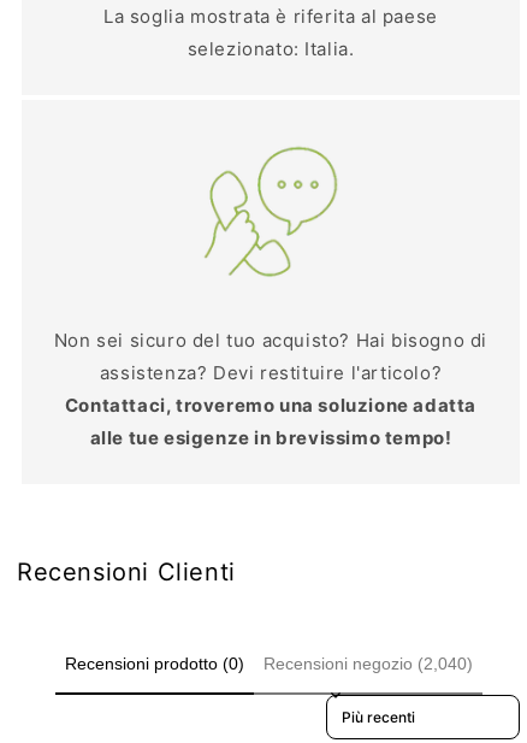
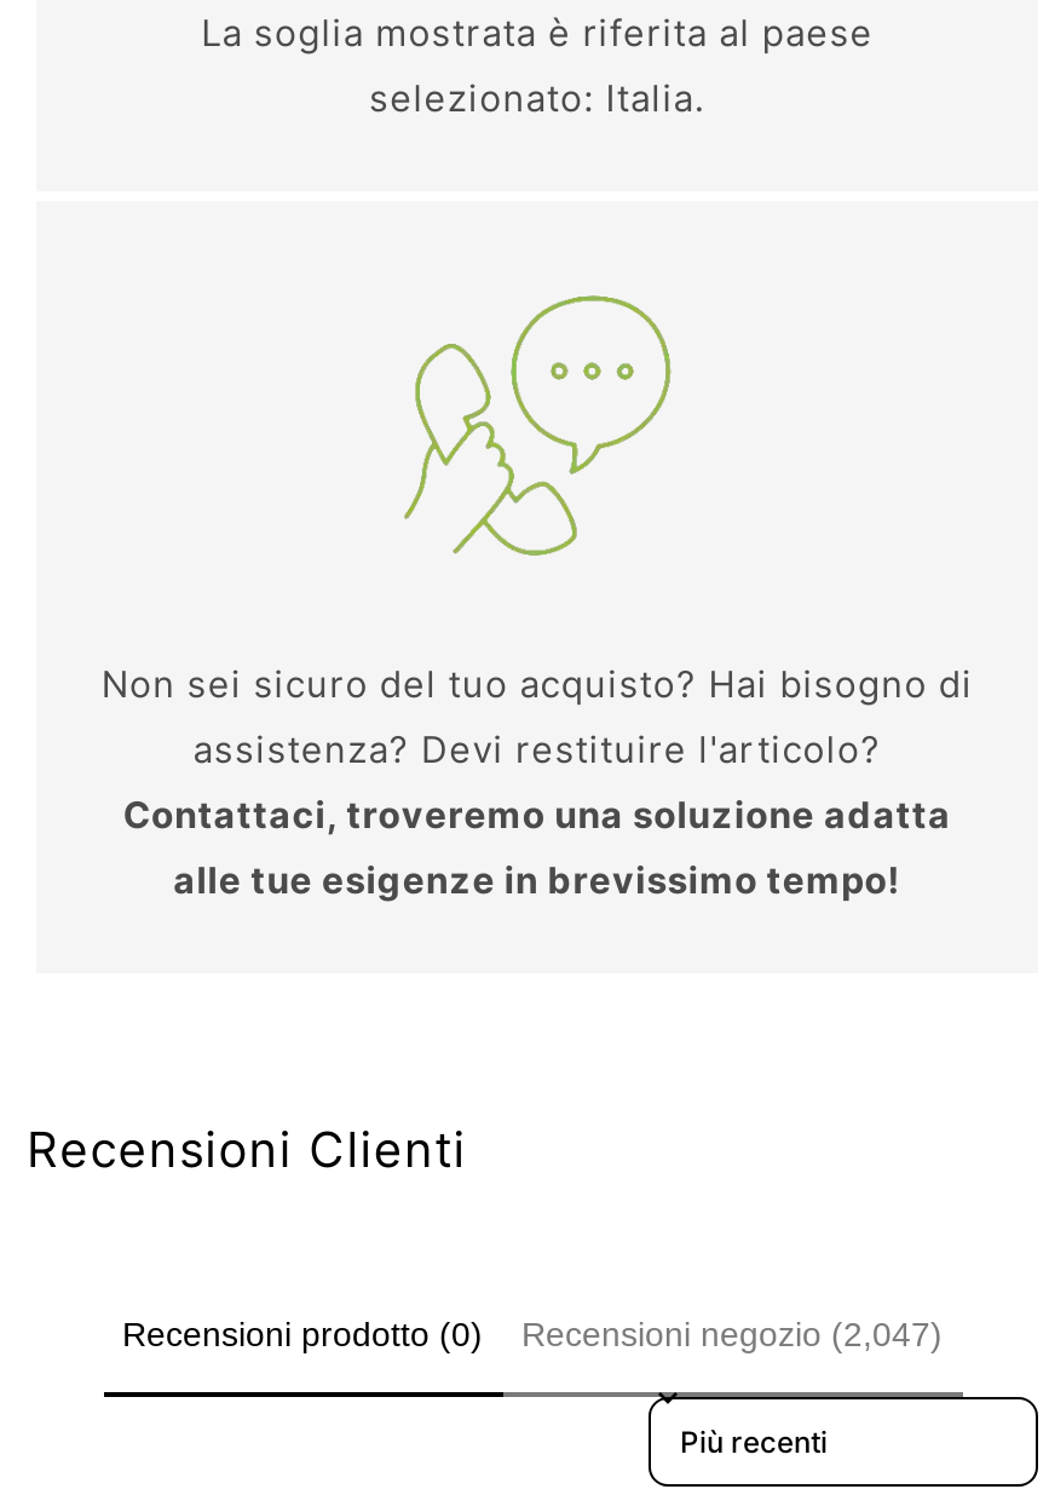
- Recensioni negozio (2,040)
+ Recensioni negozio (2,047)
